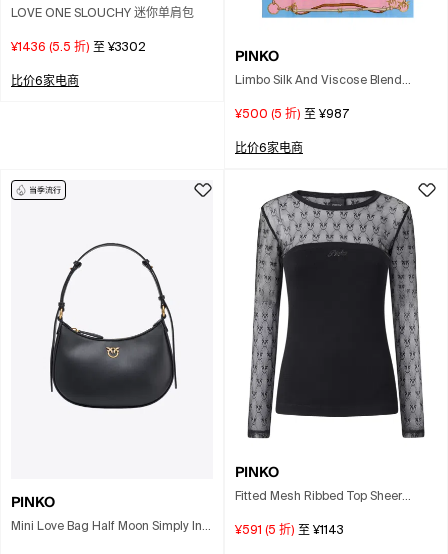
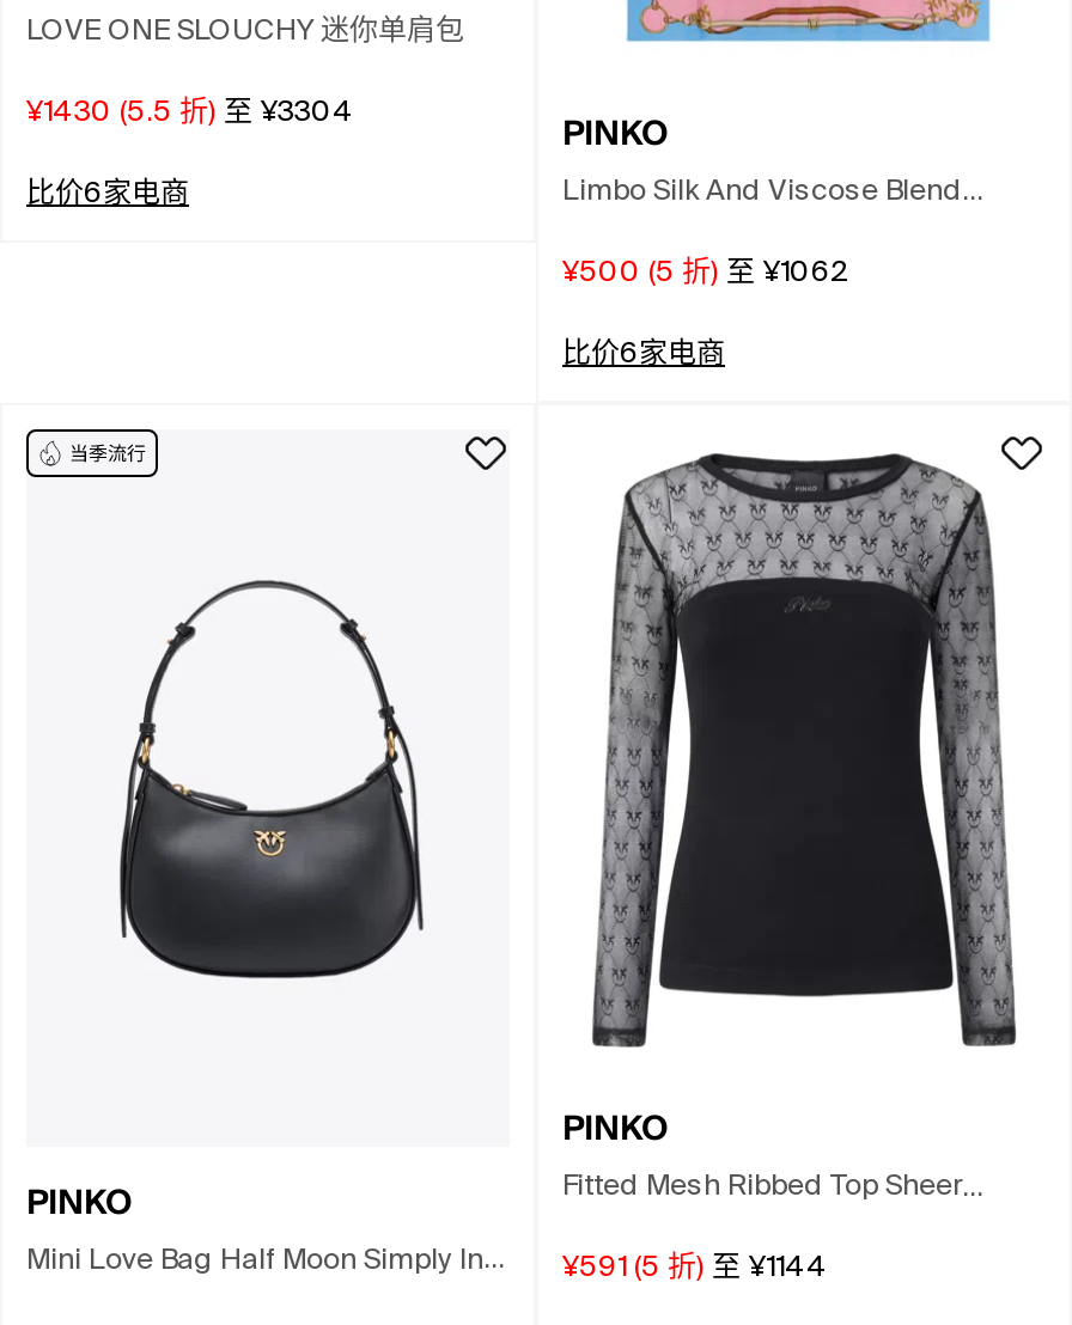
- ¥1436 (5.5折) 至 ¥3302
+ ¥1430 (5.5折) 至 ¥3304

- ¥500 (5折) 至 ¥987
+ ¥500 (5折) 至 ¥1062

- ¥591 (5折) 至 ¥1143
+ ¥591 (5折) 至 ¥1144
